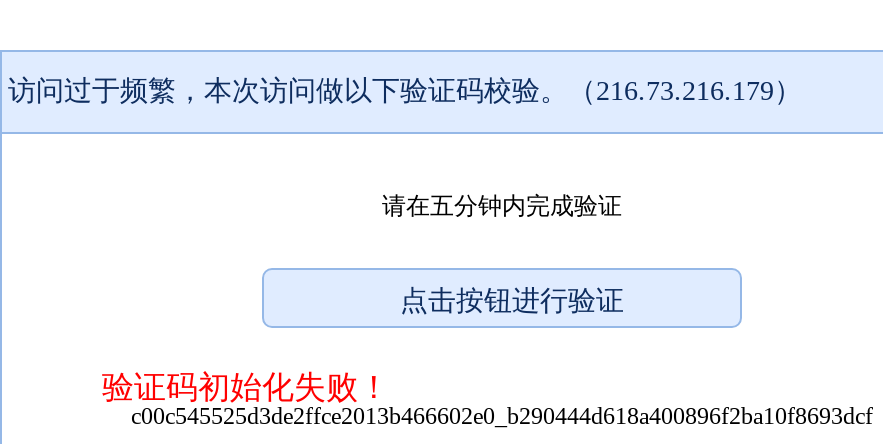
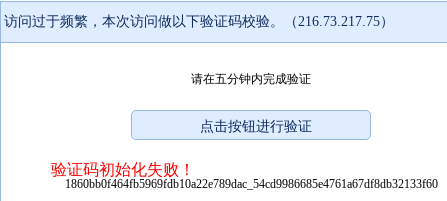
- 访问过于频繁，本次访问做以下验证码校验。（216.73.216.179）
+ 访问过于频繁，本次访问做以下验证码校验。（216.73.217.75）

- c00c545525d3de2ffce2013b466602e0_b290444d618a400896f2ba10f8693dcf
+ 1860bb0f464fb5969fdb10a22e789dac_54cd9986685e4761a67df8db32133f60
